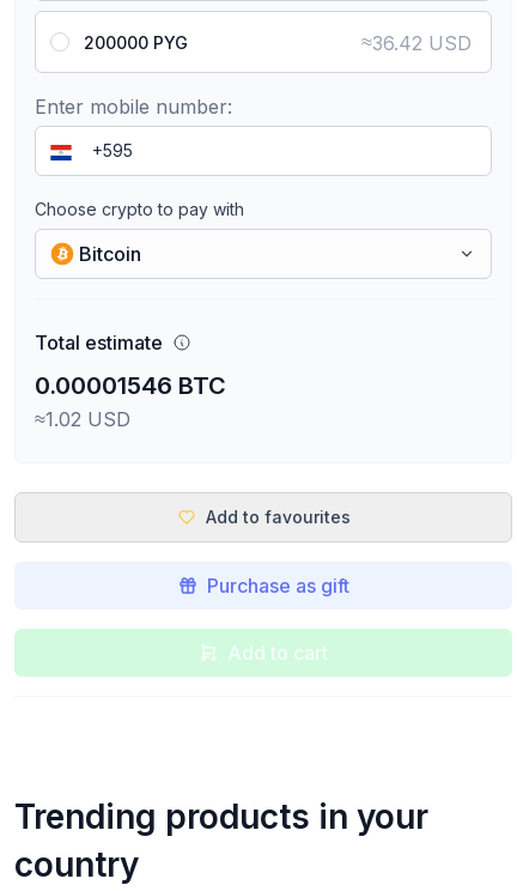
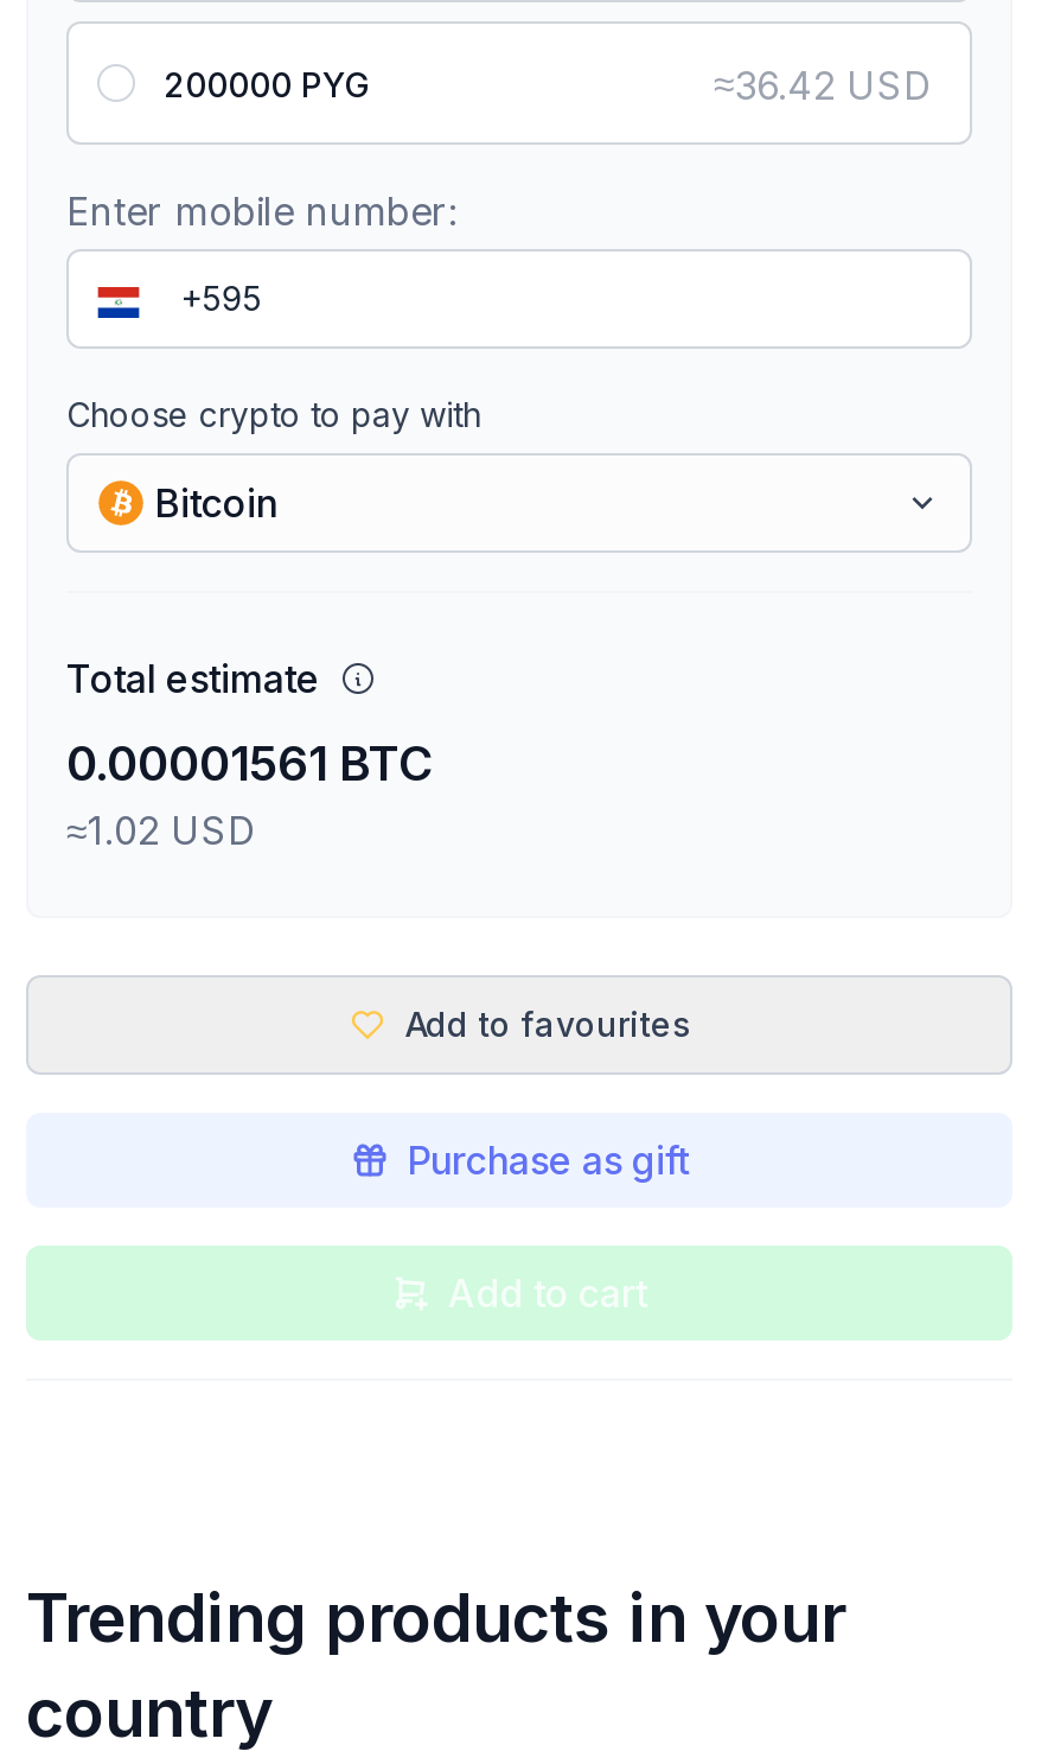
- 0.00001546 BTC
+ 0.00001561 BTC
